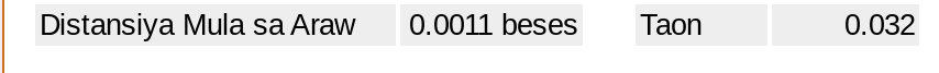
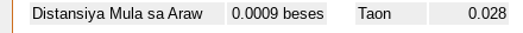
- Distansiya Mula sa Araw 0.0011 beses Taon
+ Distansiya Mula sa Araw 0.0009 beses Taon

- 0.032
+ 0.028
